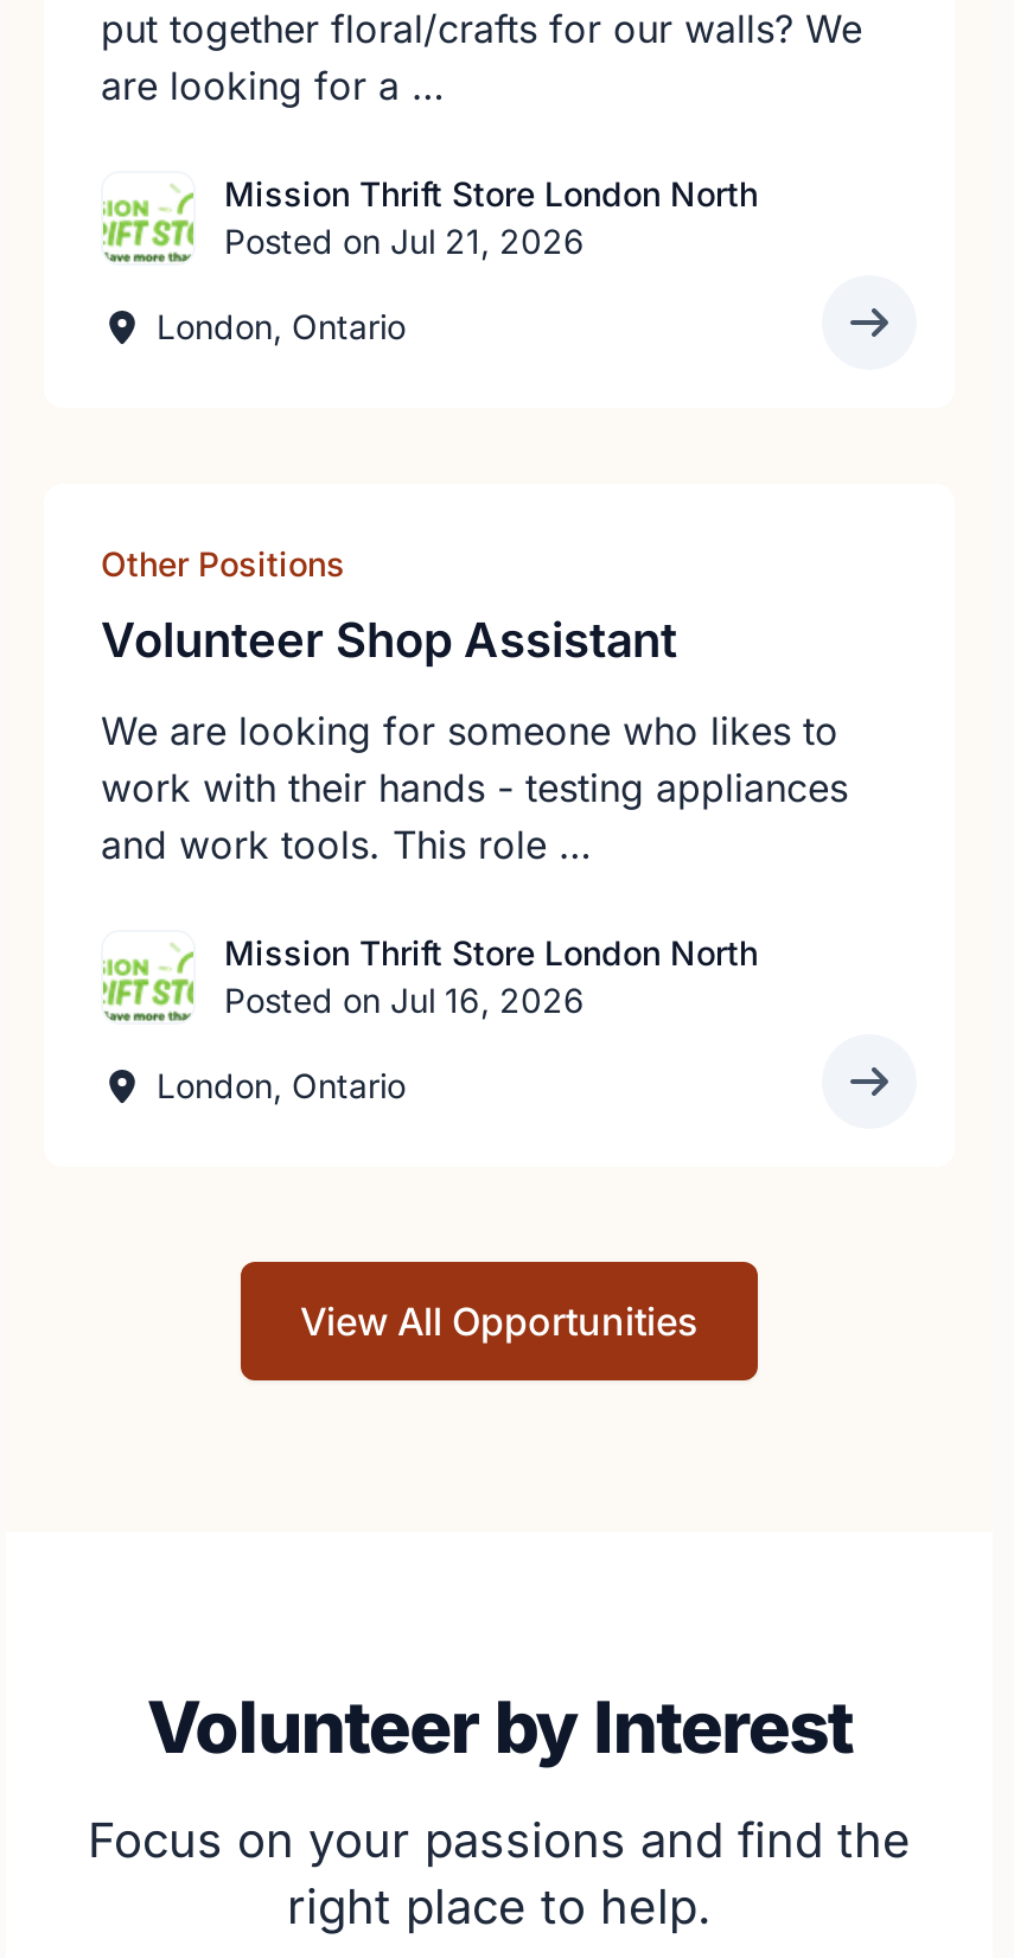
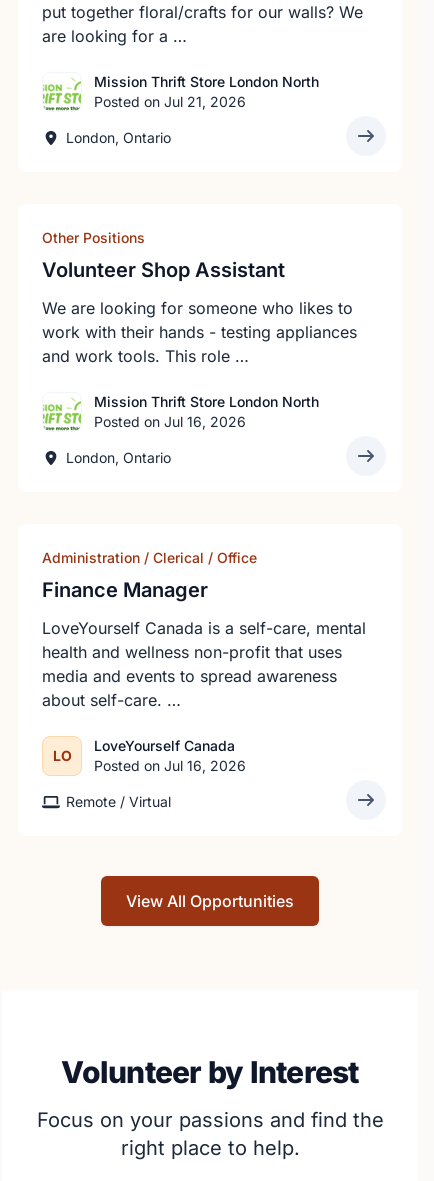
+ Administration / Clerical / Office
+ Finance Manager
+ LoveYourself Canada is a self-care, mental
+ health and wellness non-profit that uses
+ media and events to spread awareness
+ about self-care. …
+ LO

+ LoveYourself Canada
+ Posted on Jul 16, 2026
+ Remote / Virtual
